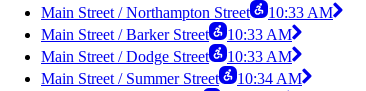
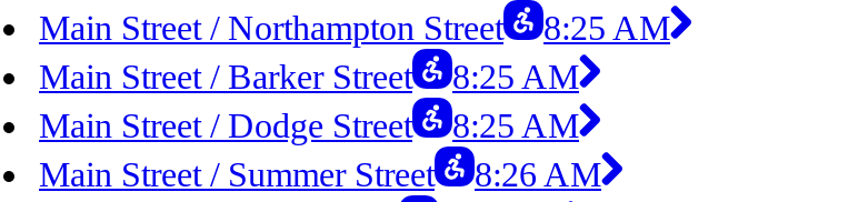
- Main Street / Northampton Street 10:33 AM
+ Main Street / Northampton Street 8:25 AM

- Main Street / Barker Street 10:33 AM
+ Main Street / Barker Street 8:25 AM

- Main Street / Dodge Street 10:33 AM
+ Main Street / Dodge Street 8:25 AM

- Main Street / Summer Street 10:34 AM
+ Main Street / Summer Street 8:26 AM
